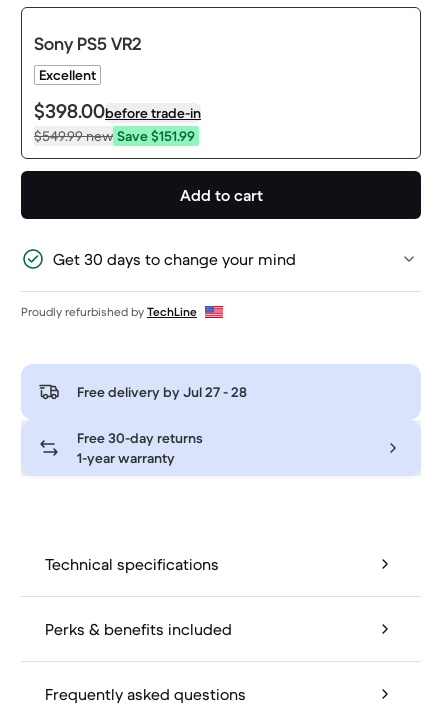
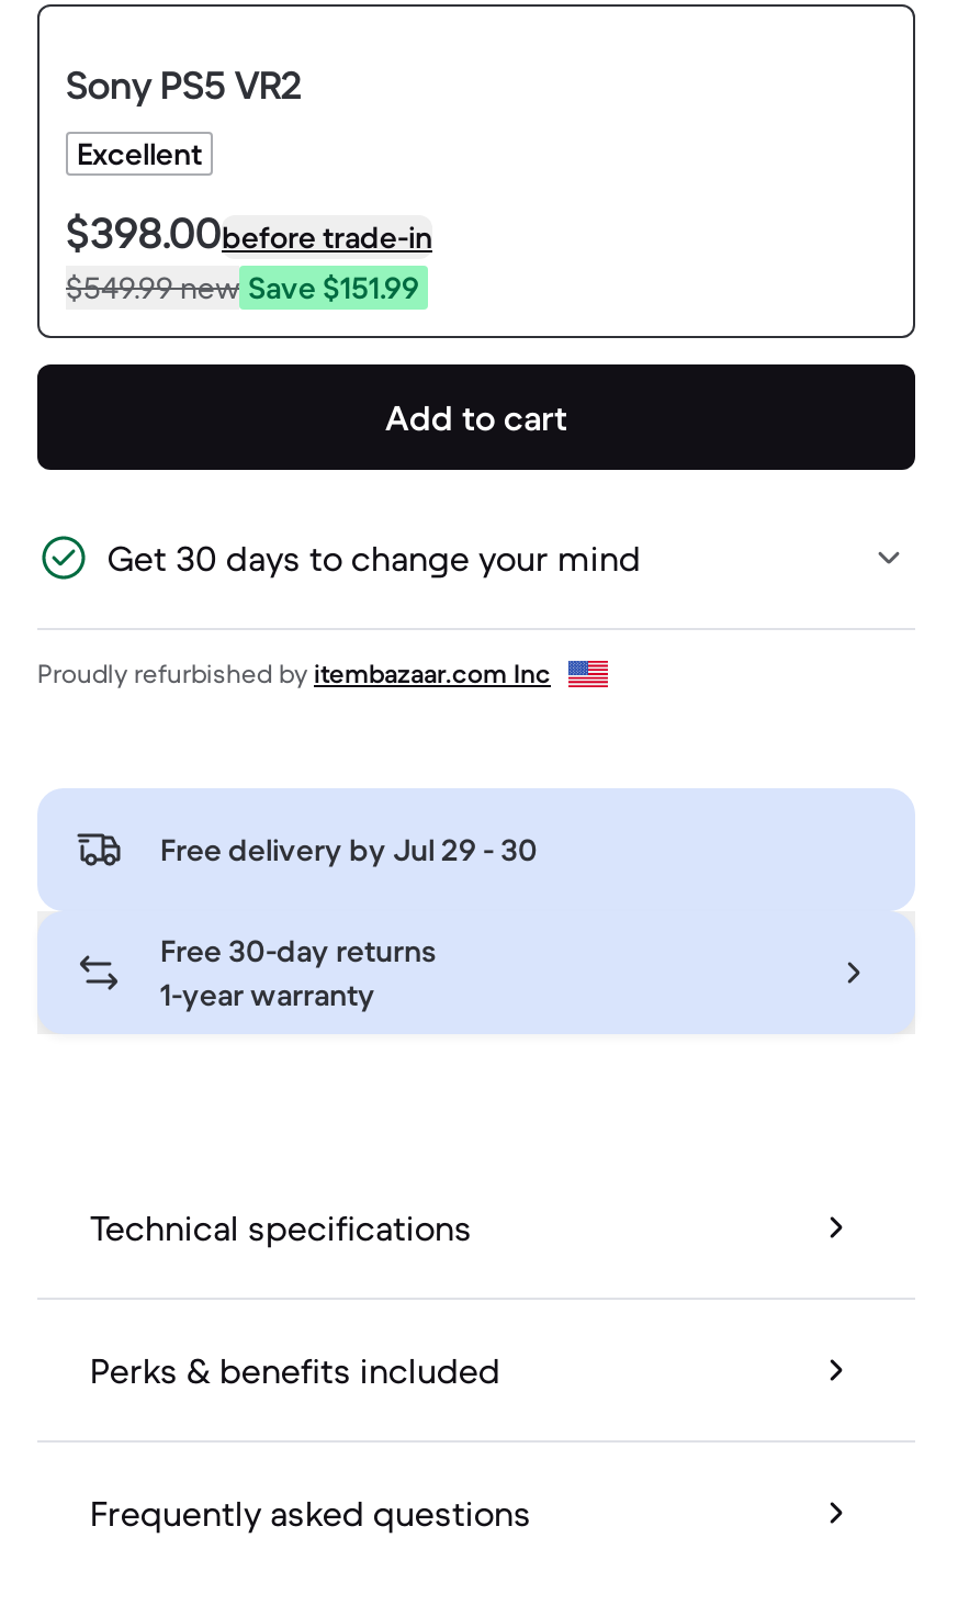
- Proudly refurbished by TechLine
+ Proudly refurbished by itembazaar.com Inc

- Free delivery by Jul 27 - 28
+ Free delivery by Jul 29 - 30
